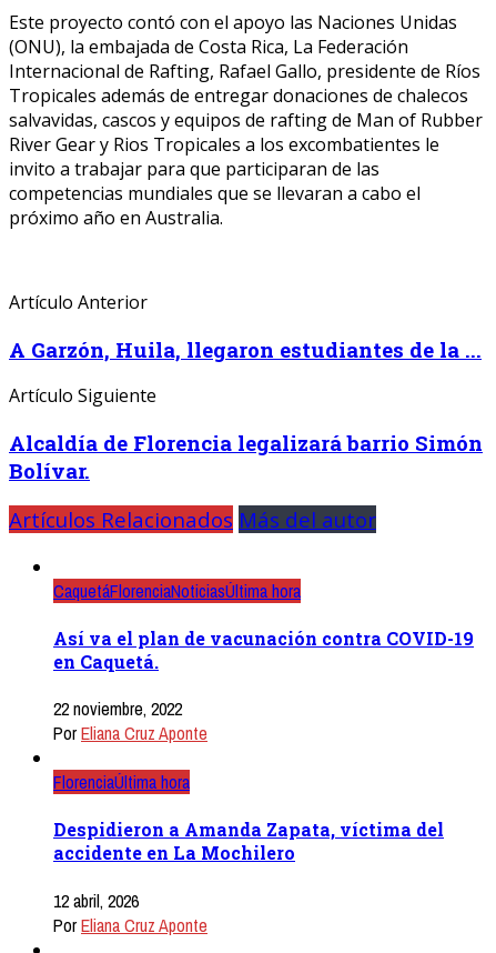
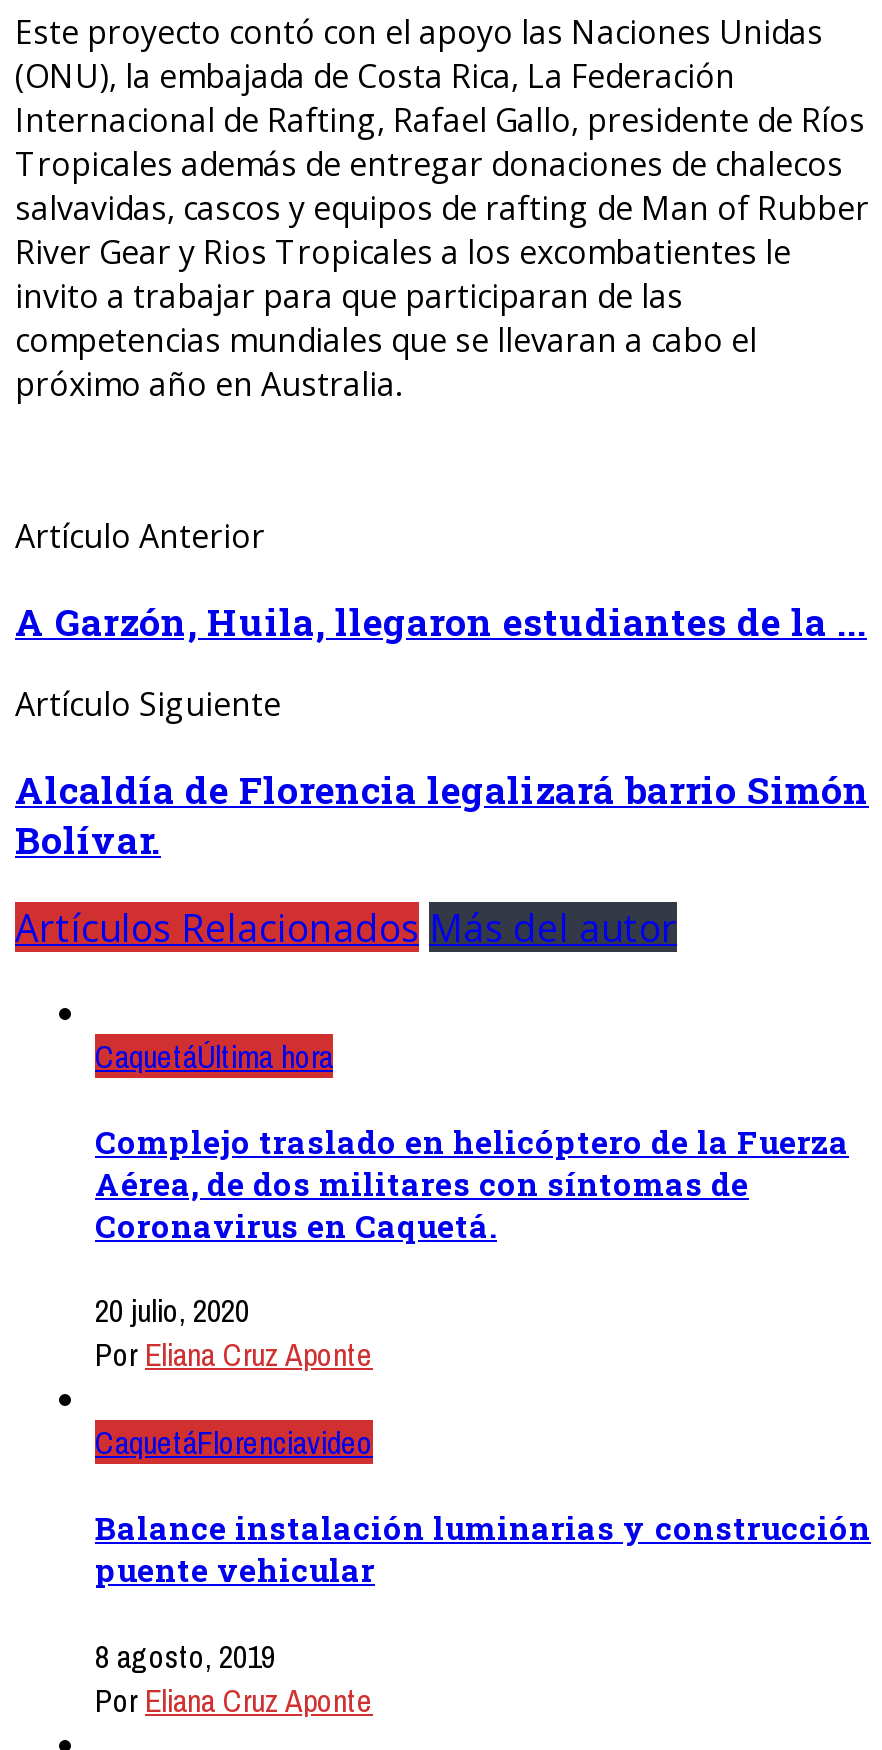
- CaquetáFlorenciaNoticiasÚltima hora
+ CaquetáÚltima hora

- Así va el plan de vacunación contra COVID-19
- en Caquetá.
+ Complejo traslado en helicóptero de la Fuerza
+ Aérea, de dos militares con síntomas de
+ Coronavirus en Caquetá.

- 22 noviembre, 2022
+ 20 julio, 2020

- FlorenciaÚltima hora
+ CaquetáFlorenciavideo

- Despidieron a Amanda Zapata, víctima del
- accidente en La Mochilero
+ Balance instalación luminarias y construcción
+ puente vehicular

- 12 abril, 2026
+ 8 agosto, 2019
